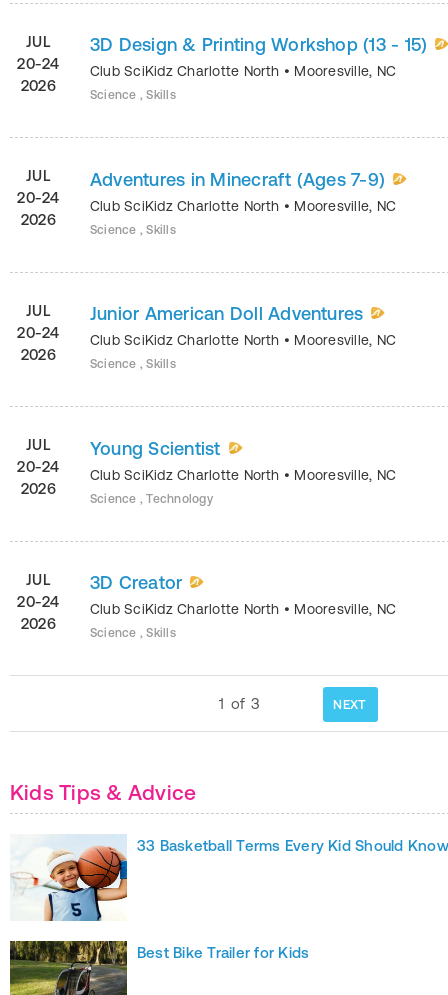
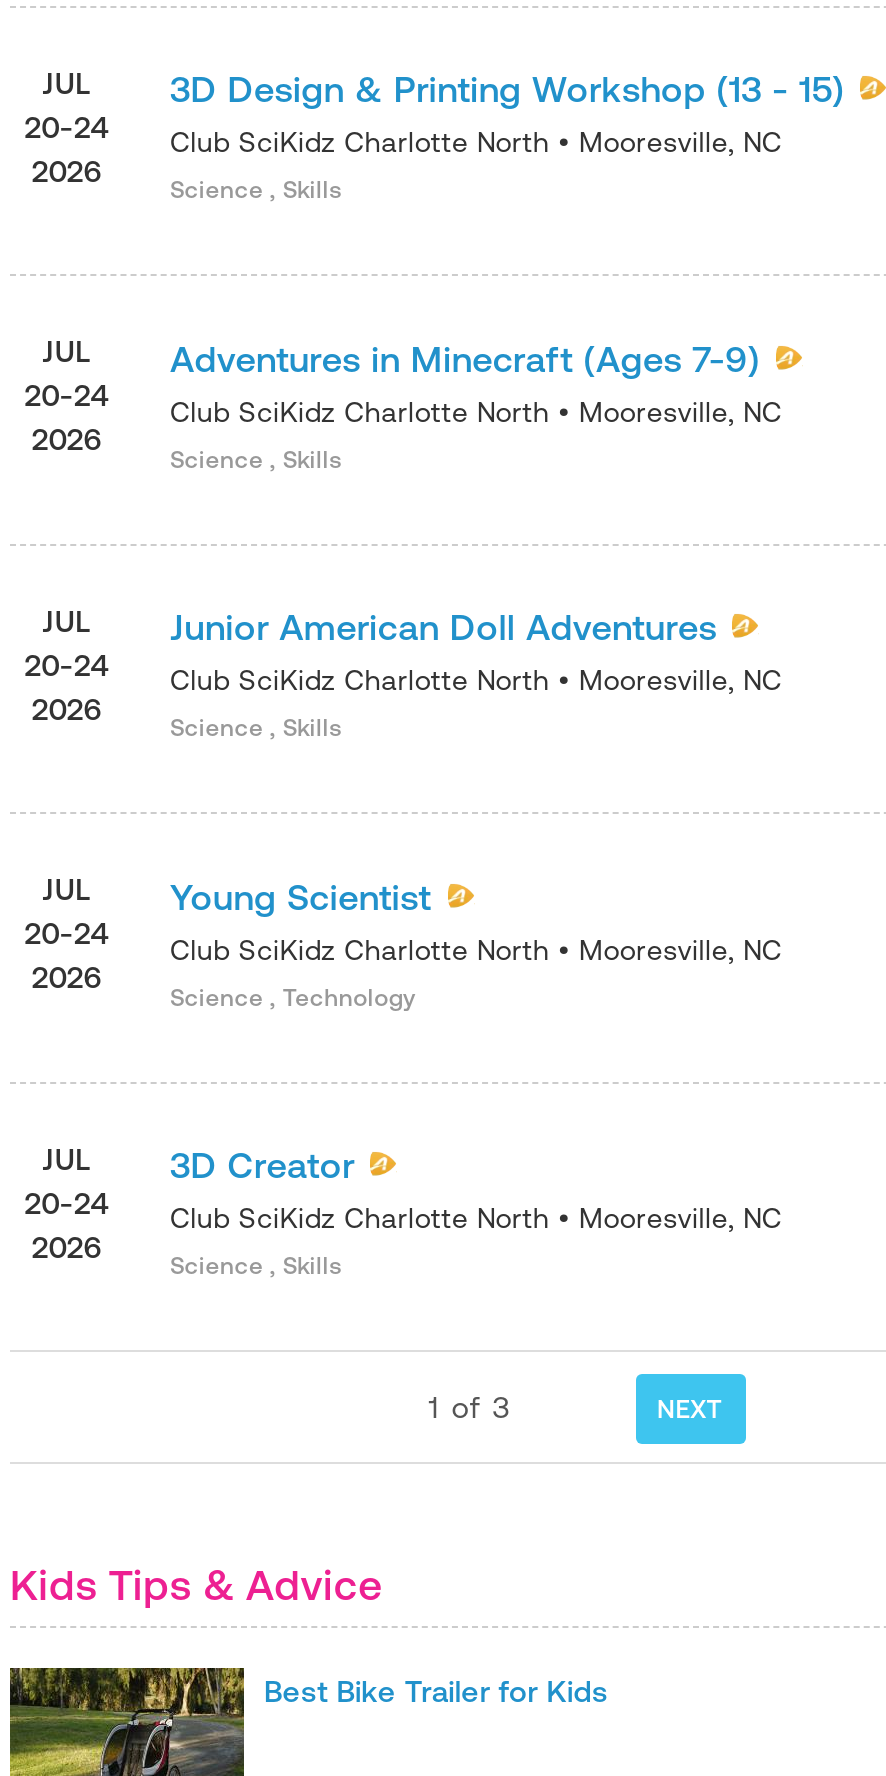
- [image]
- 33 Basketball Terms Every Kid Should Know
